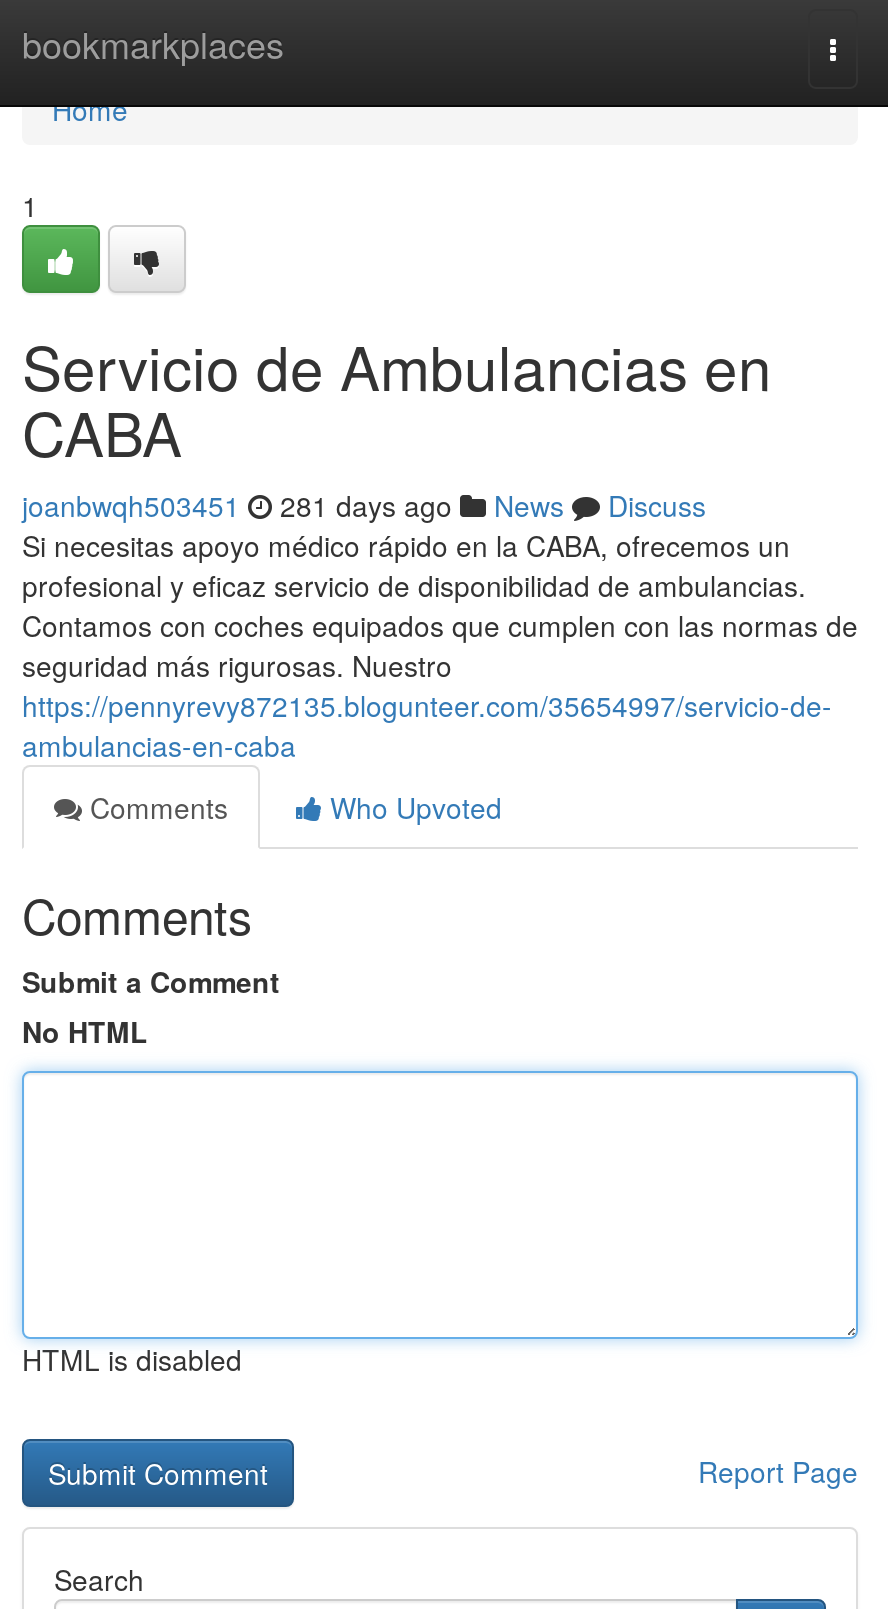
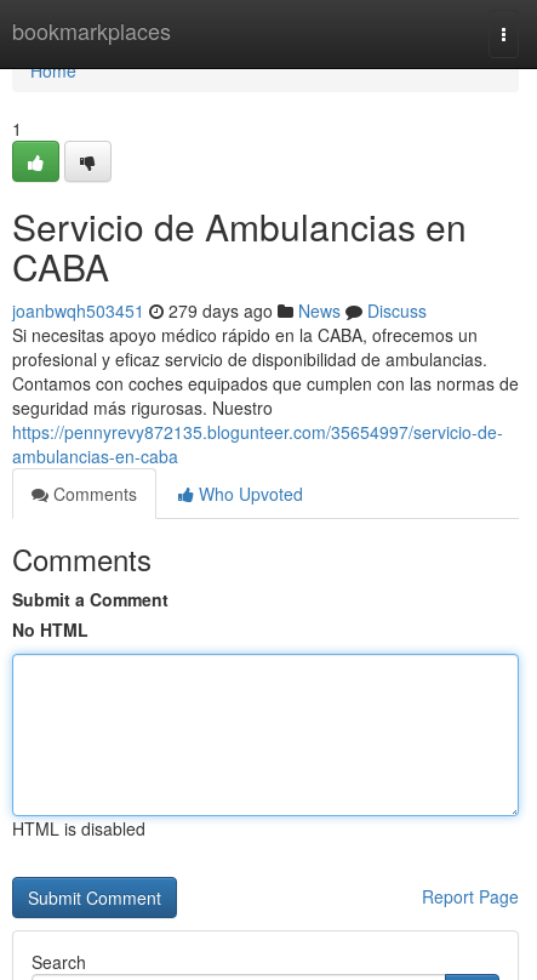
- joanbwqh503451 281 days ago News Discuss
+ joanbwqh503451 279 days ago News Discuss
